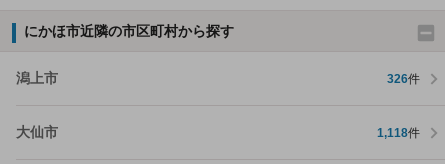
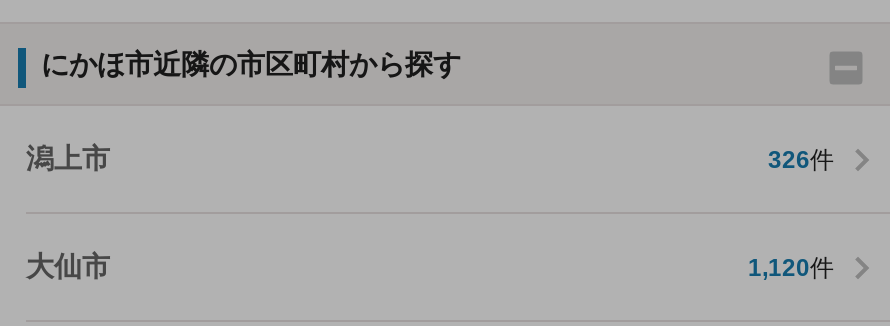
- 1,118件
+ 1,120件
